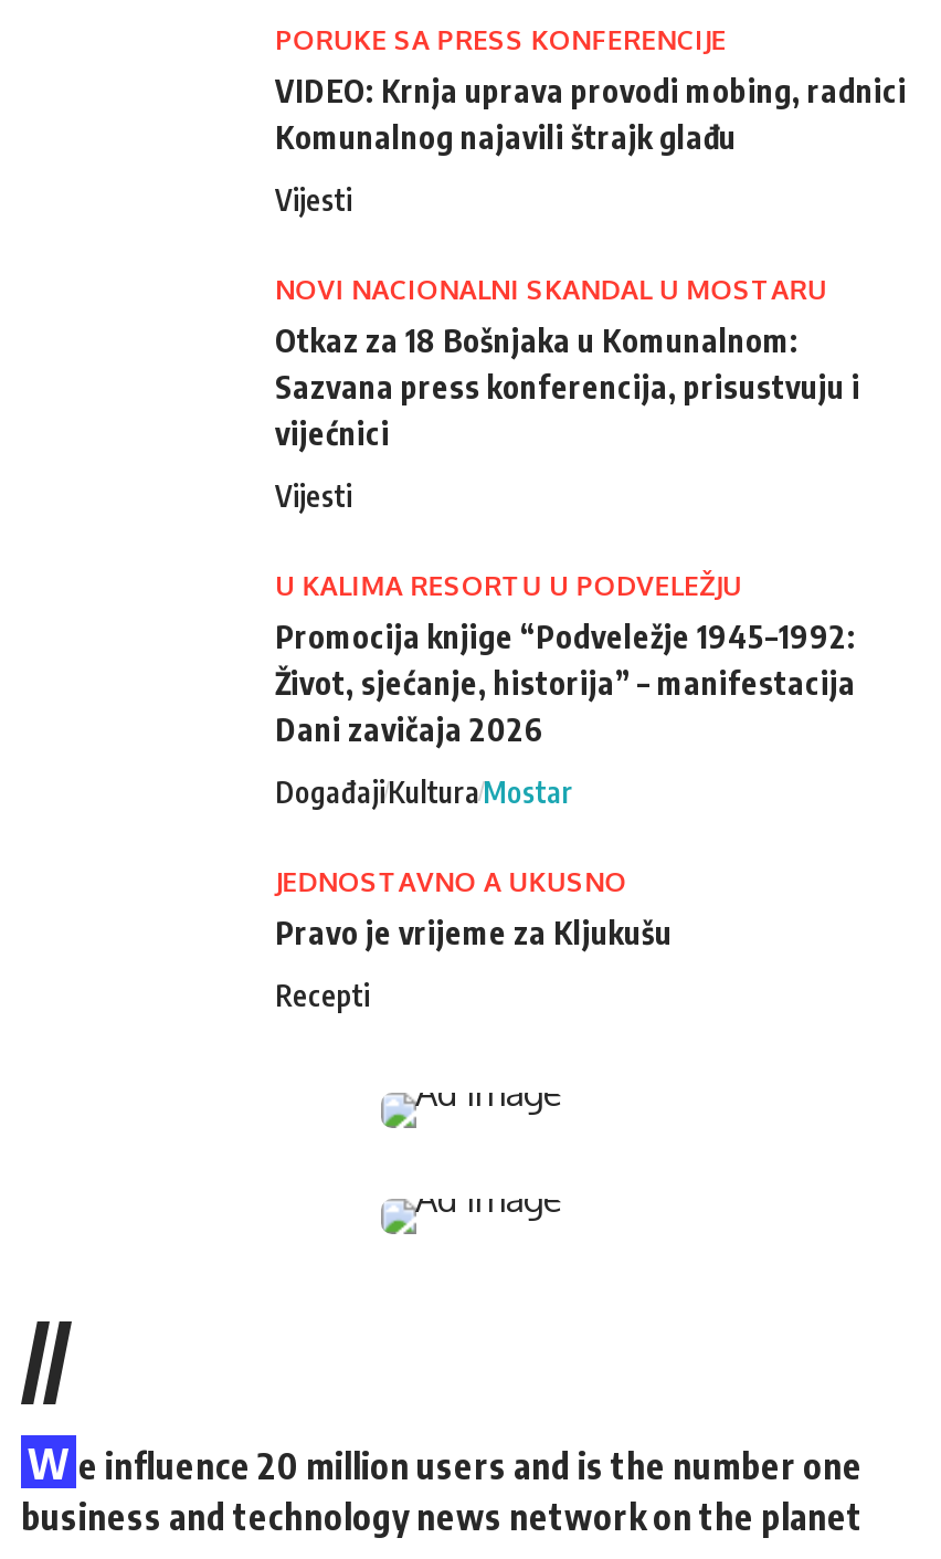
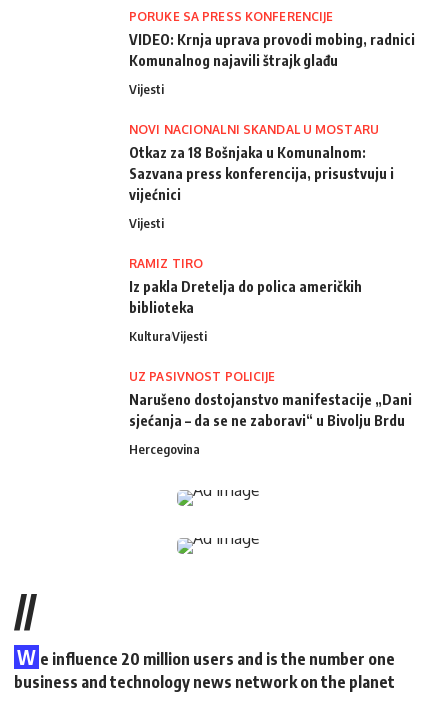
- U KALIMA RESORTU U PODVELEŽJU
- Promocija knjige “Podveležje 1945–1992:
- Život, sjećanje, historija” – manifestacija
- Dani zavičaja 2026
+ RAMIZ TIRO
+ Iz pakla Dretelja do polica američkih
+ biblioteka

- DogađajiKultura Mostar
+ KulturaVijesti

- JEDNOSTAVNO A UKUSNO
- Pravo je vrijeme za Kljukušu
+ UZ PASIVNOST POLICIJE
+ Narušeno dostojanstvo manifestacije „Dani
+ sjećanja – da se ne zaboravi“ u Bivolju Brdu

- Recepti
+ Hercegovina
